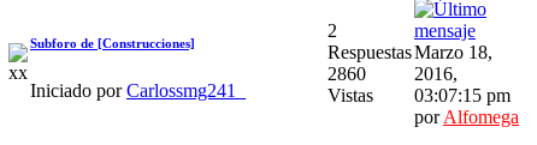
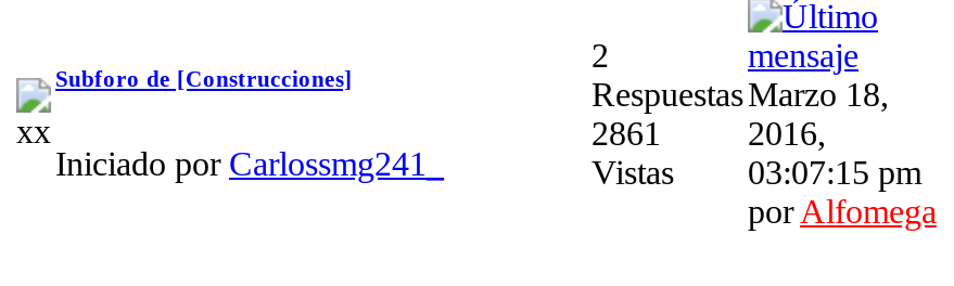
- 2860
+ 2861
